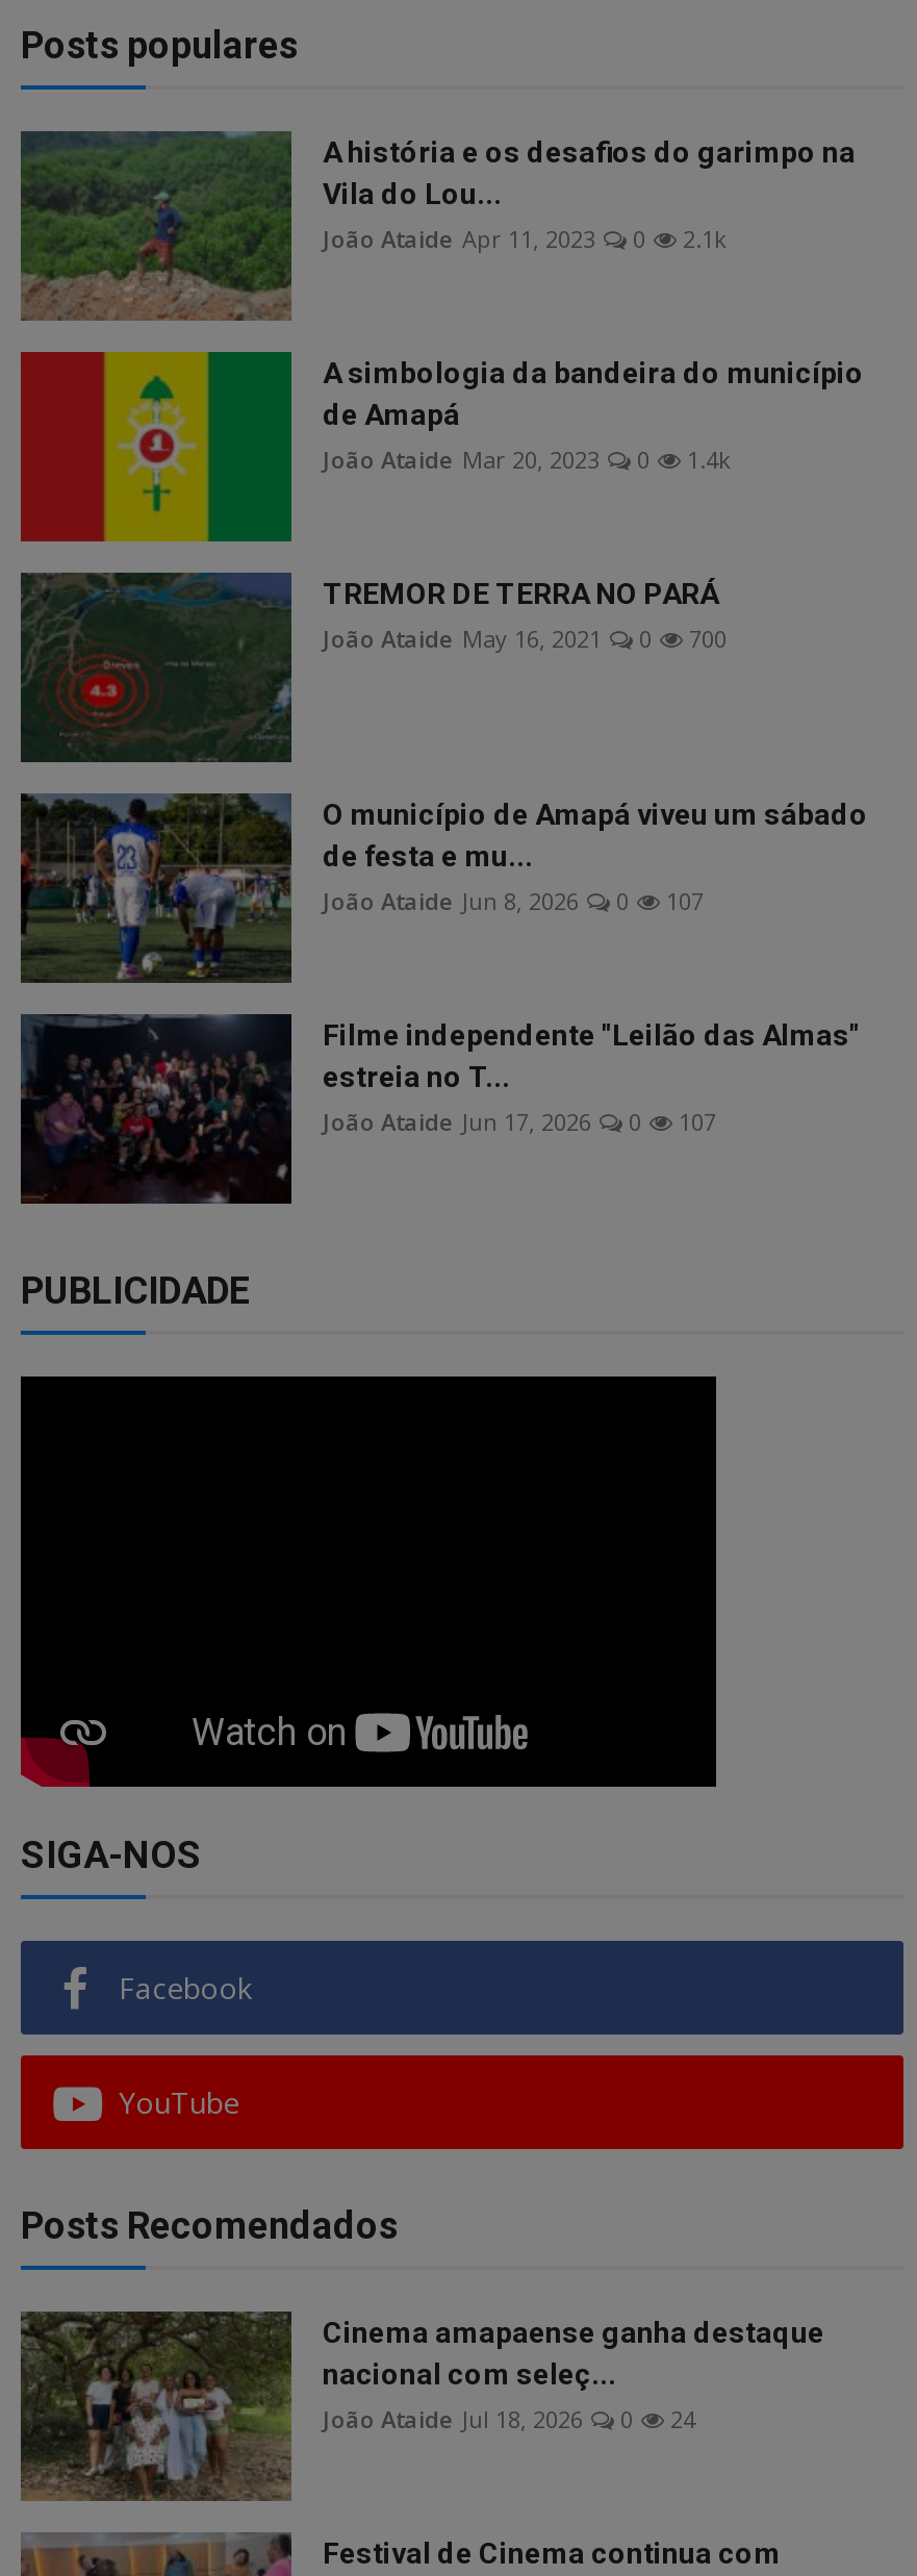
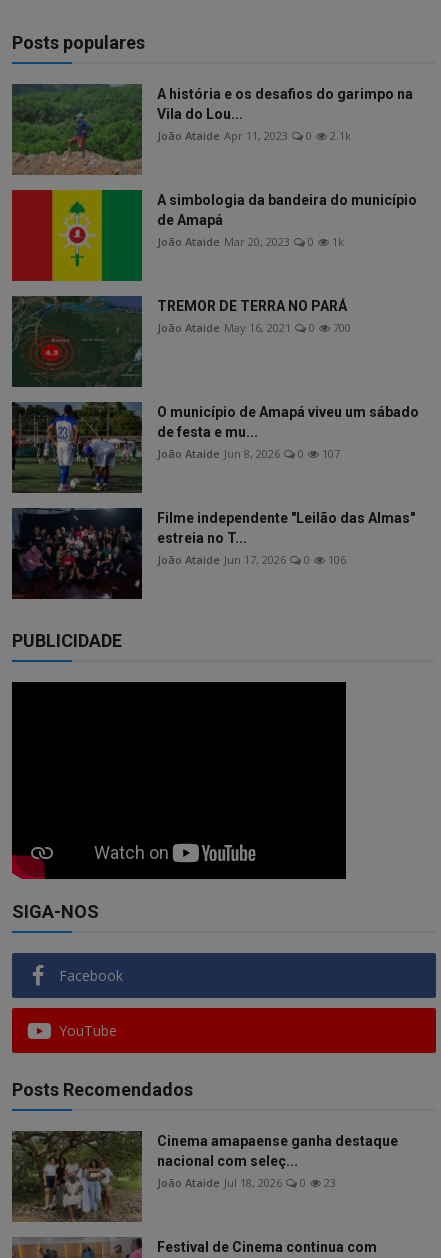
- João Ataide Mar 20, 2023 0 1.4k
+ João Ataide Mar 20, 2023 0 1k

- João Ataide Jun 17, 2026 0 107
+ João Ataide Jun 17, 2026 0 106

- João Ataide Jul 18, 2026 0 24
+ João Ataide Jul 18, 2026 0 23
